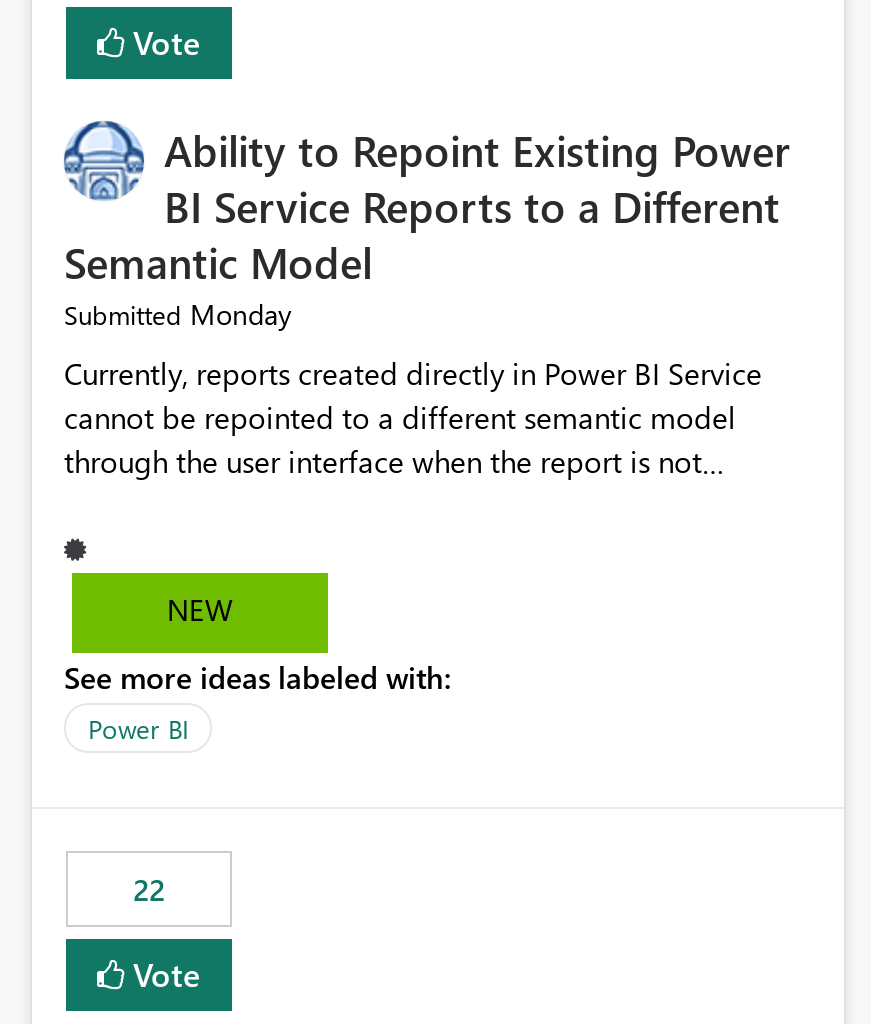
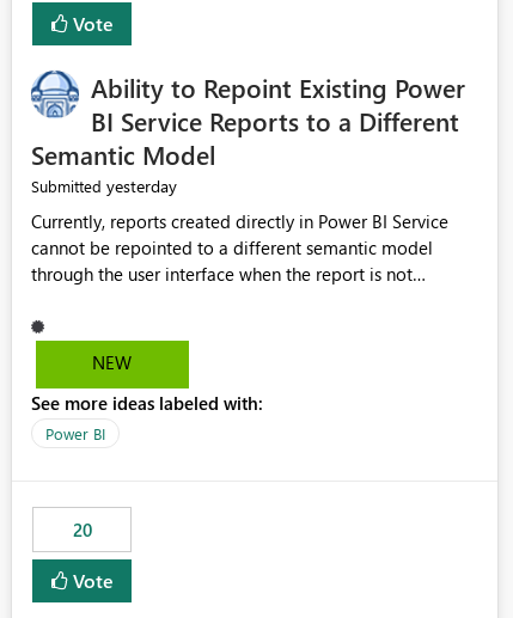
- Submitted Monday
+ Submitted yesterday

- 22
+ 20
